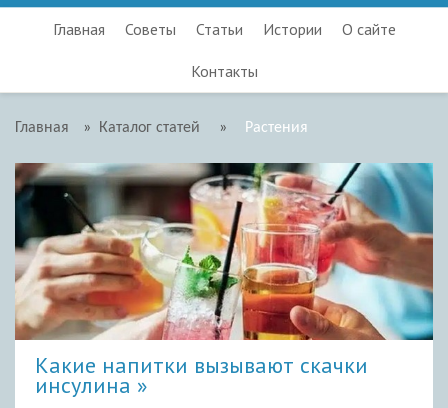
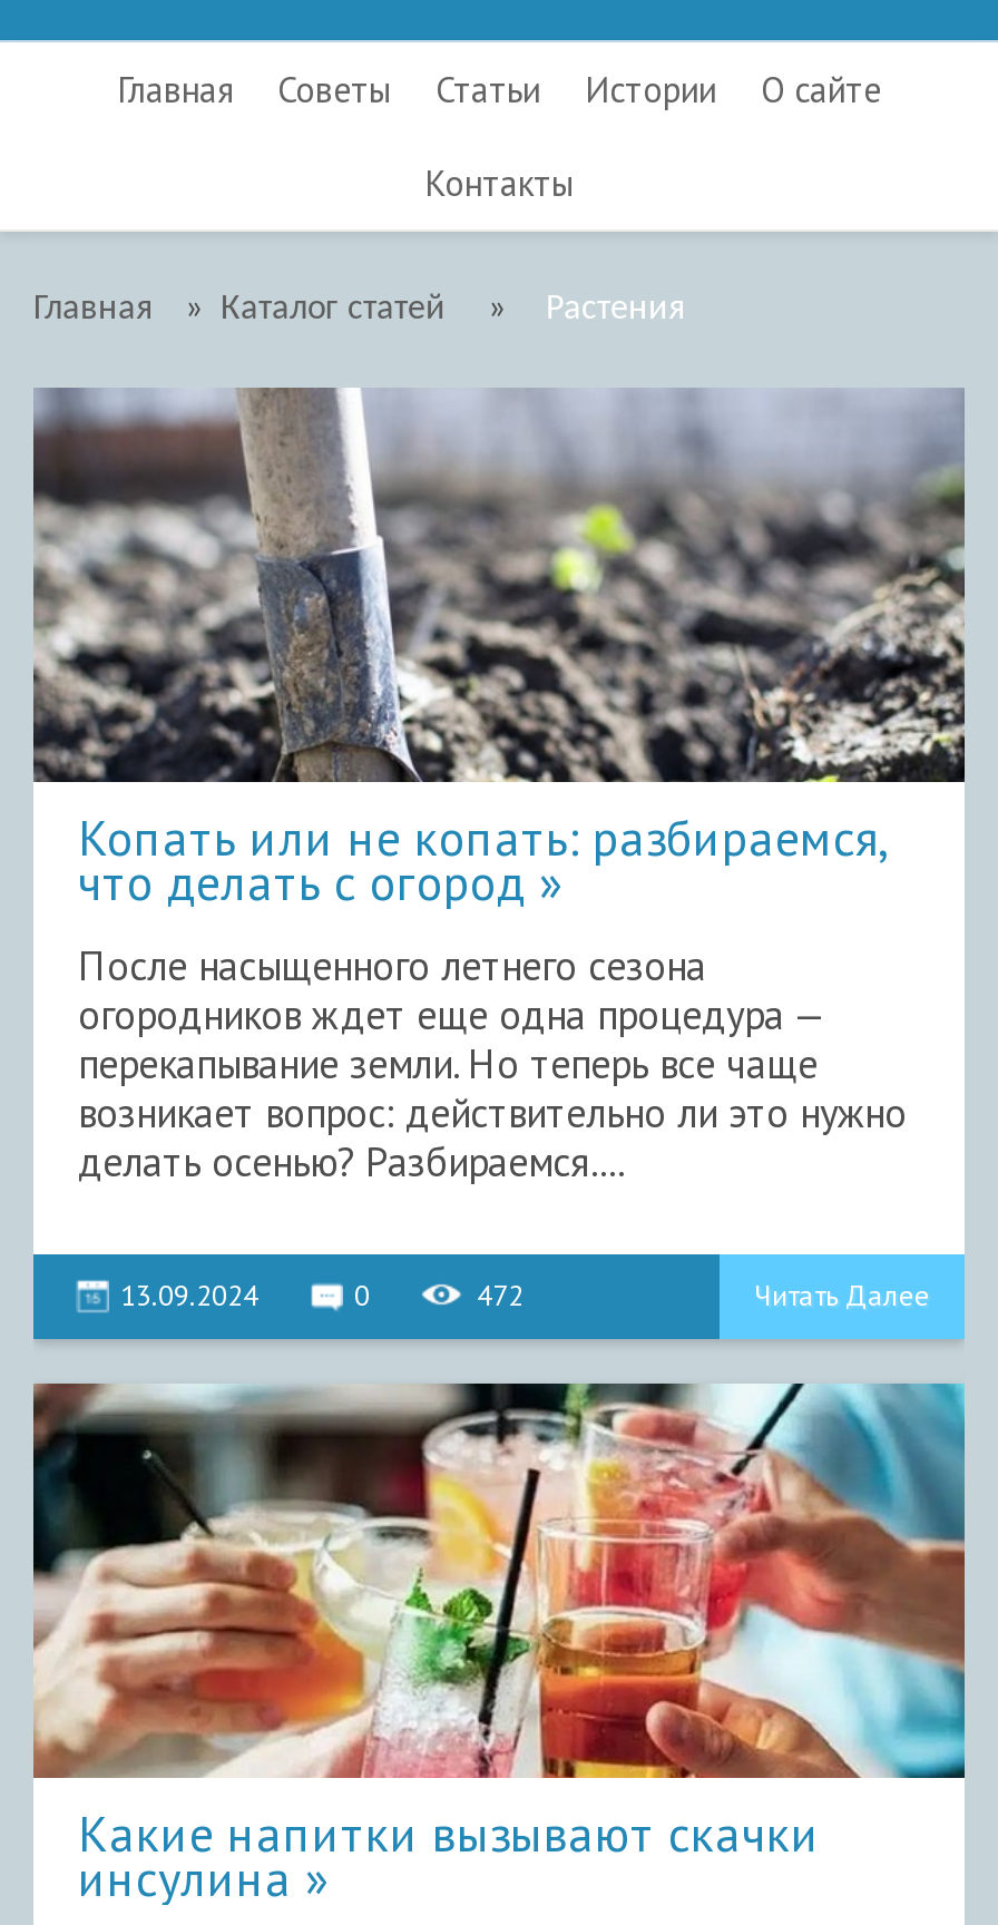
+ [image]
+ Копать или не копать: разбираемся,
+ что делать с огород
+ После насыщенного летнего сезона
+ огородников ждет еще одна процедура —
+ перекапывание земли. Но теперь все чаще
+ возникает вопрос: действительно ли это нужно
+ делать осенью? Разбираемся....
+ 13.09.2024
+ 0
+ 472
+ Читать Далее
